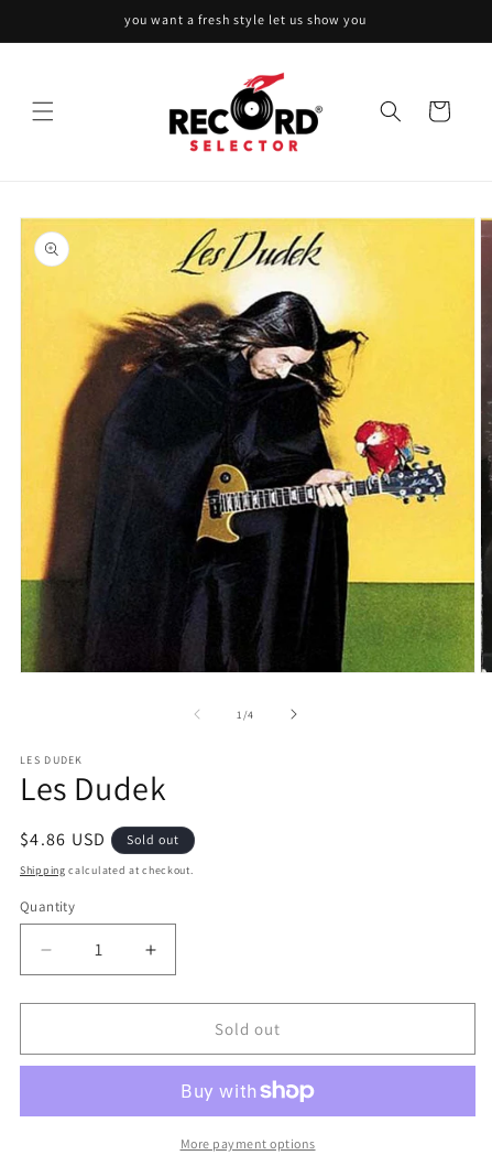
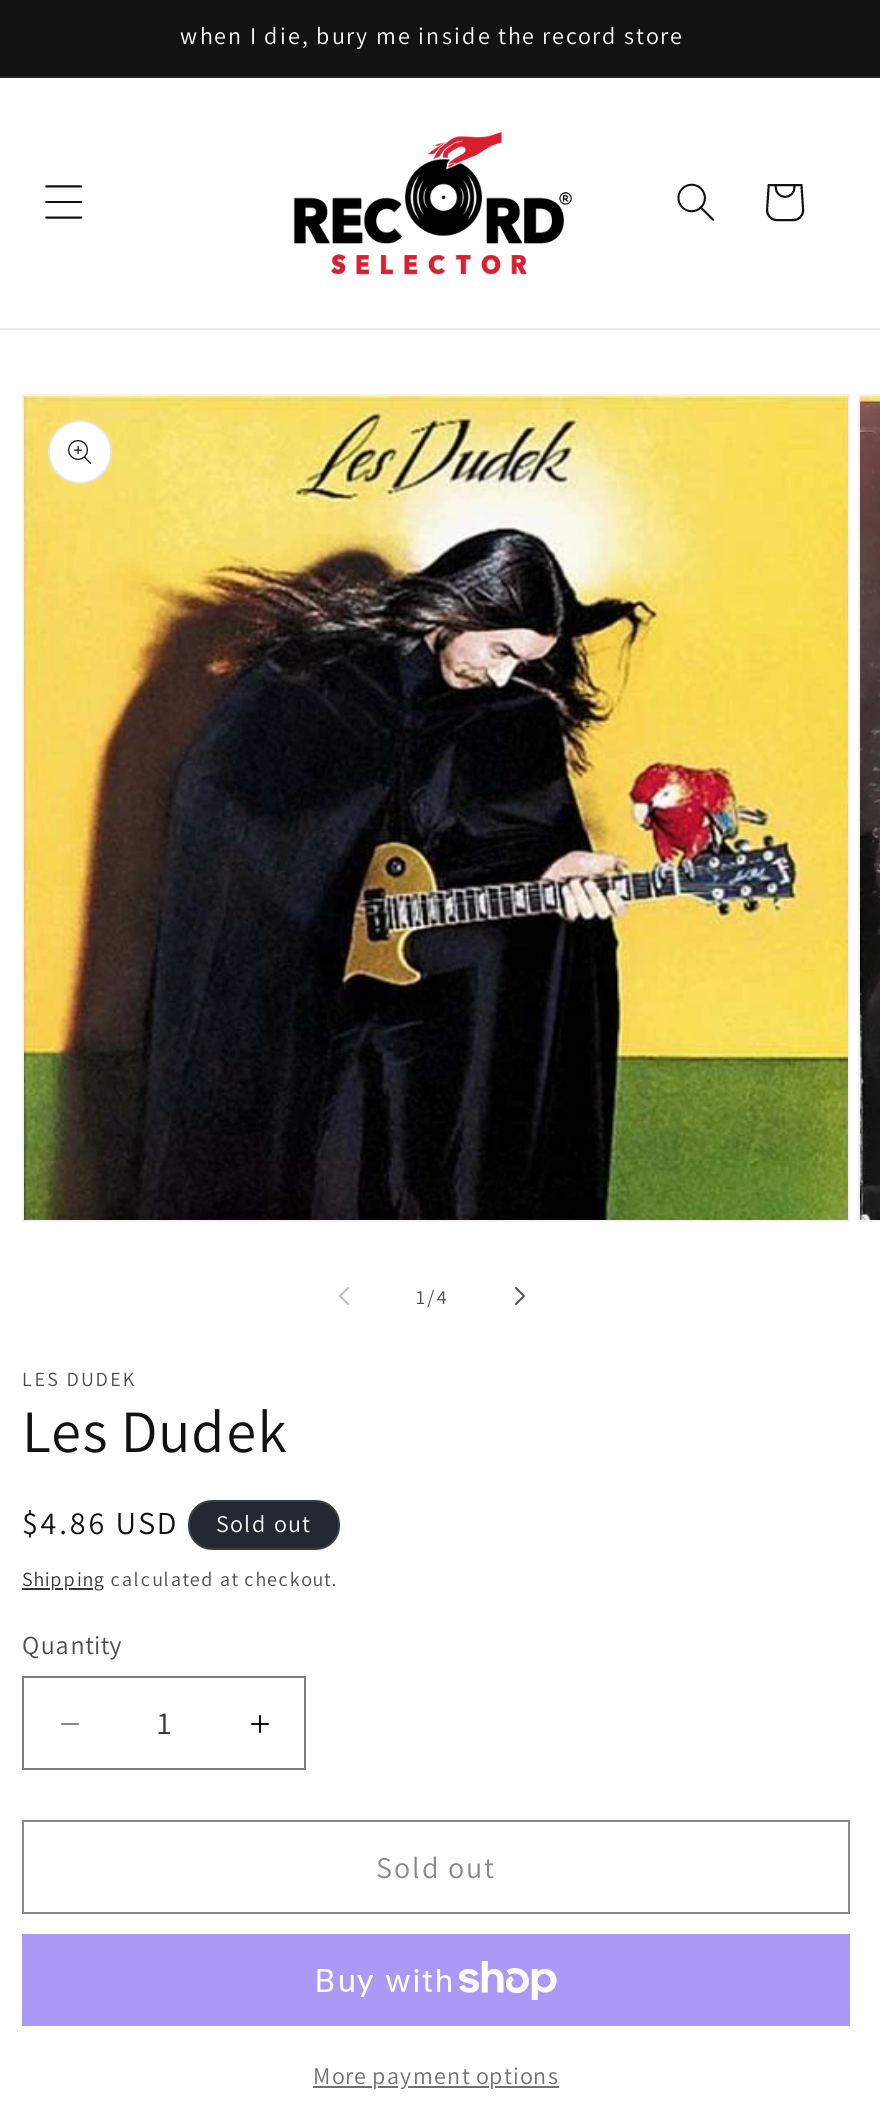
- you want a fresh style let us show you
+ when I die, bury me inside the record store
